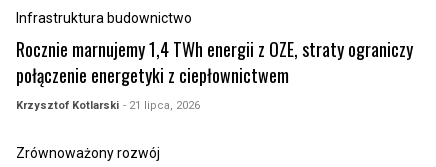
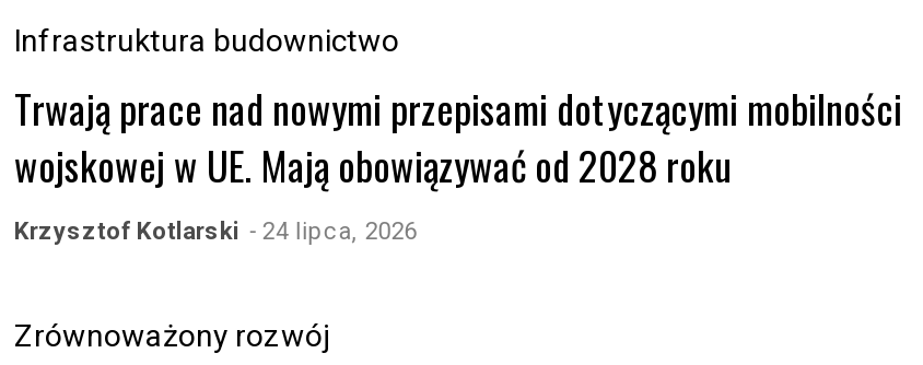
- Rocznie marnujemy 1,4 TWh energii z OZE, straty ograniczy
- połączenie energetyki z ciepłownictwem
- Krzysztof Kotlarski - 21 lipca, 2026
+ Trwają prace nad nowymi przepisami dotyczącymi mobilności
+ wojskowej w UE. Mają obowiązywać od 2028 roku
+ Krzysztof Kotlarski - 24 lipca, 2026
